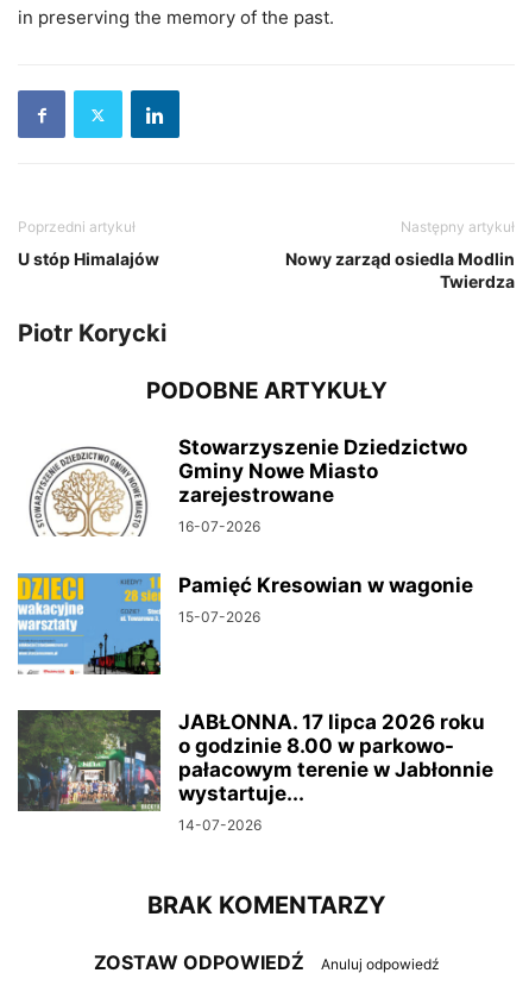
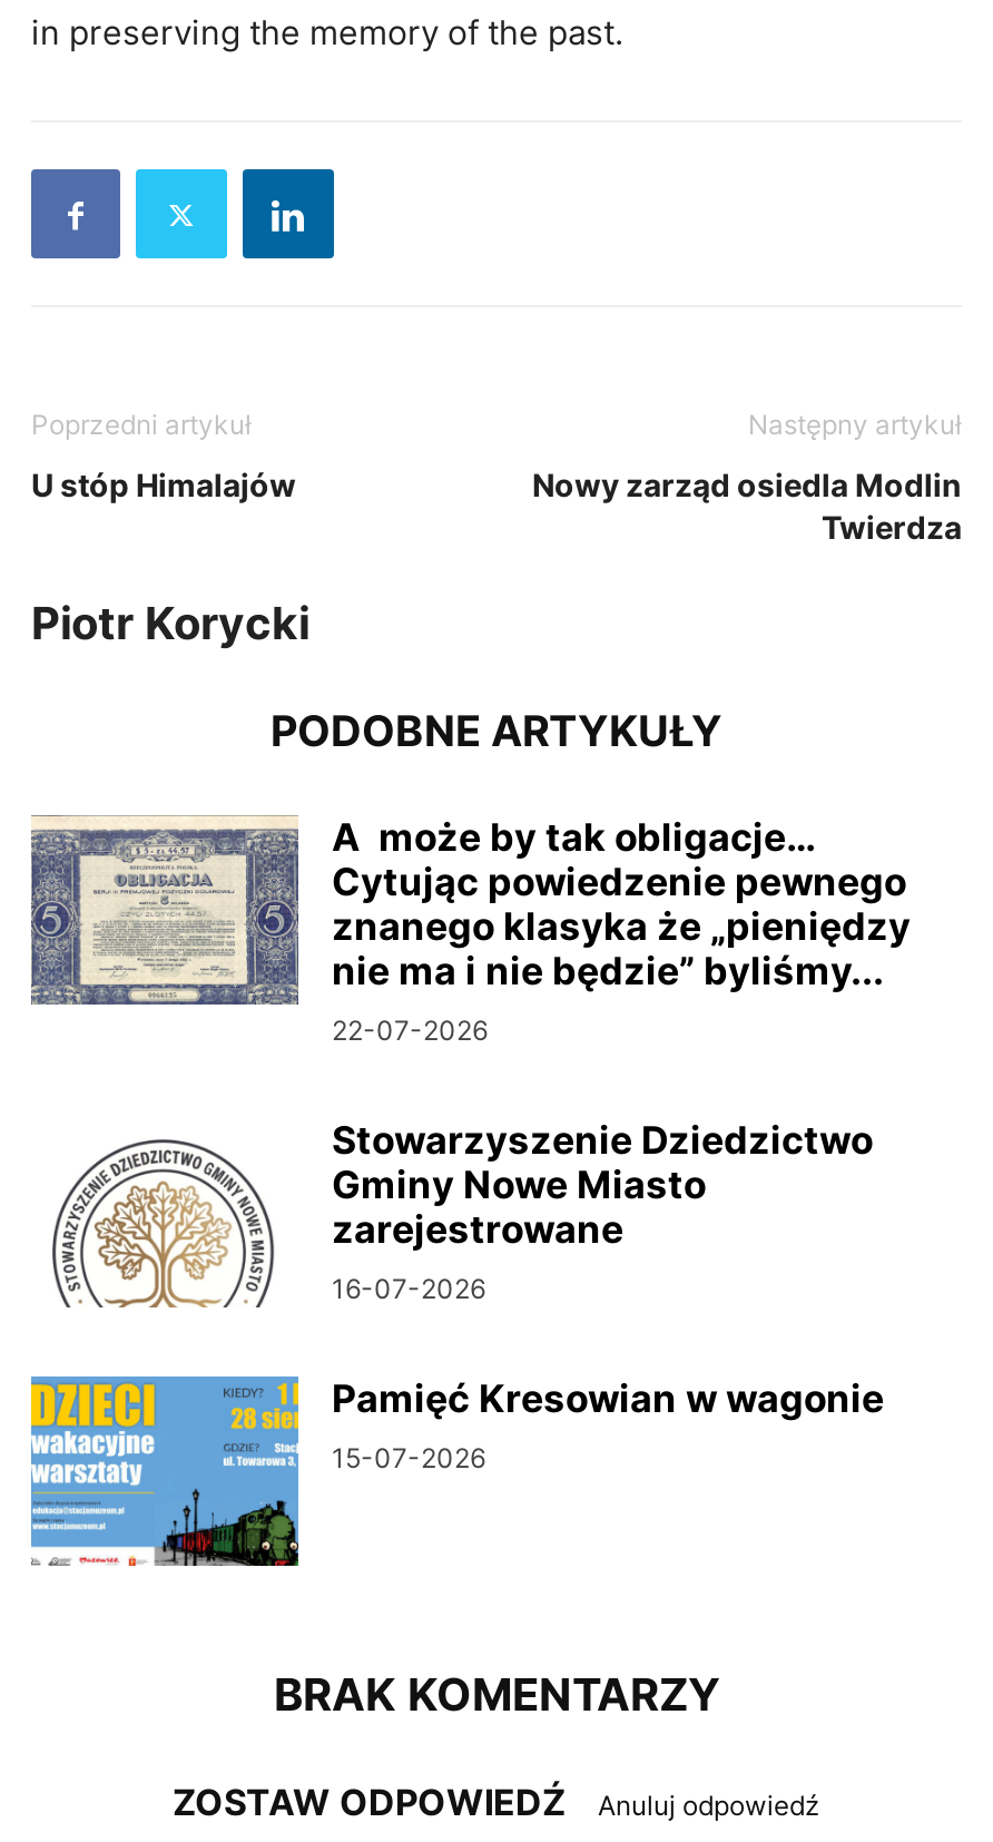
+ [image]
+ A może by tak obligacje…
+ Cytując powiedzenie pewnego
+ znanego klasyka że „pieniędzy
+ nie ma i nie będzie” byliśmy...
+ 22-07-2026

moved down: [image] | Stowarzyszenie Dziedzictwo | Gminy Nowe Miasto | zarejestrowane | 16-07-2026 | Pamięć Kresowian w wagonie | 15-07-2026

moved down: [image]

- [image]
- JABŁONNA. 17 lipca 2026 roku
- o godzinie 8.00 w parkowo-
- pałacowym terenie w Jabłonnie
- wystartuje...
- 14-07-2026
